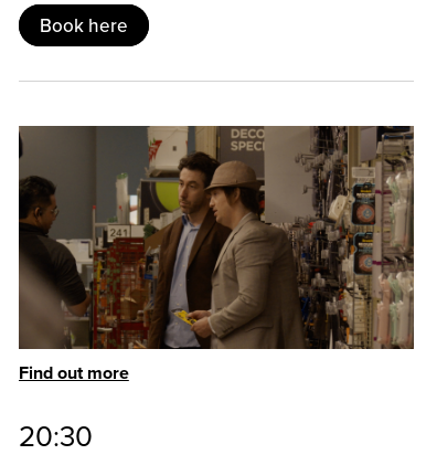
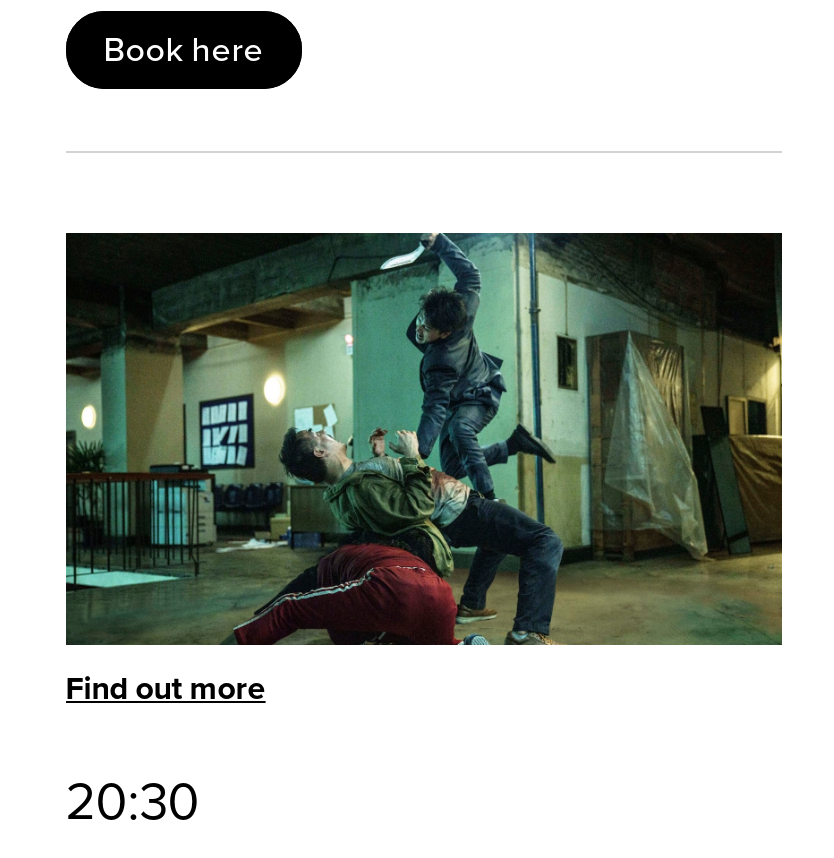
- [image]
+ [image]
